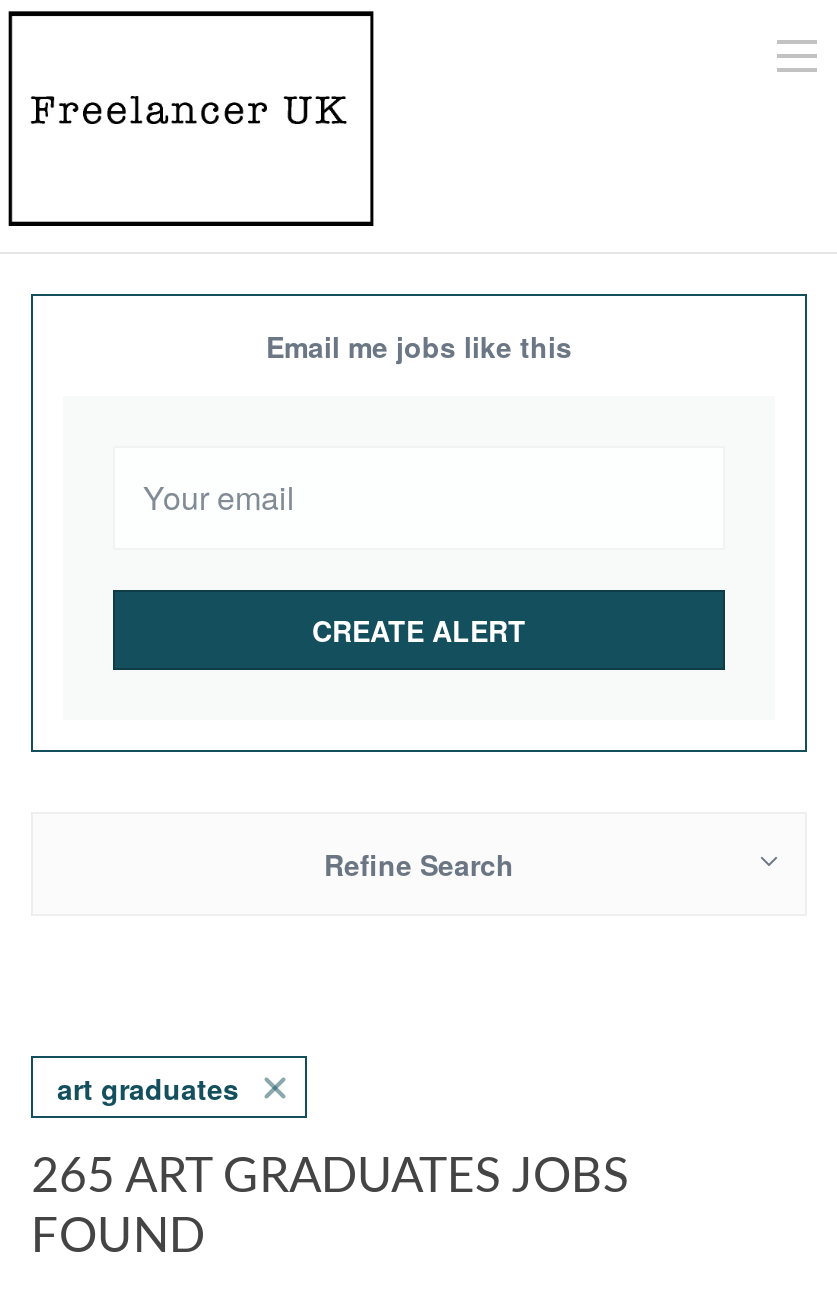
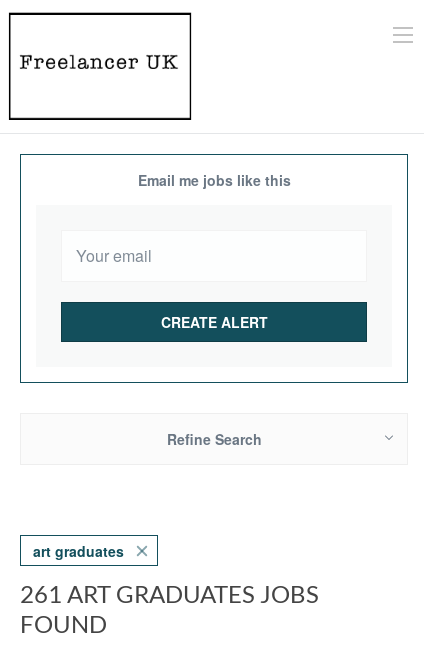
- 265 ART GRADUATES JOBS
+ 261 ART GRADUATES JOBS
